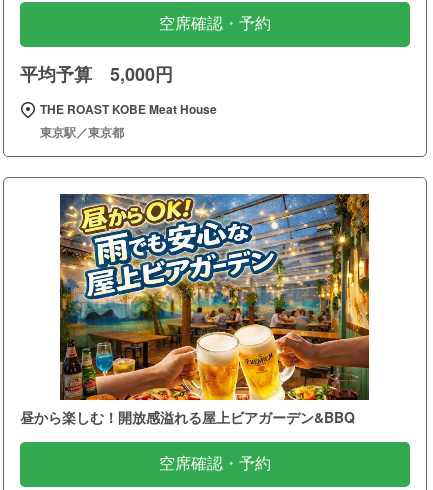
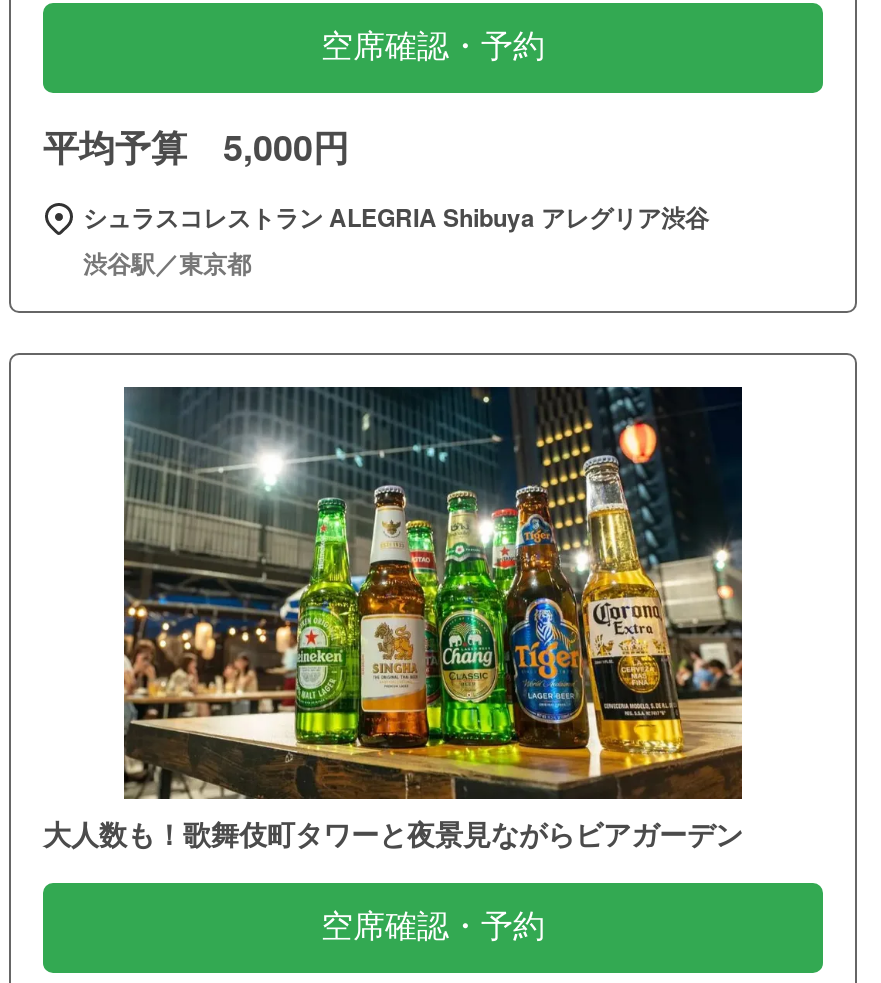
- THE ROAST KOBE Meat House
- 東京駅／東京都
+ シュラスコレストラン ALEGRIA Shibuya アレグリア渋谷
+ 渋谷駅／東京都

- [image]
- 昼から楽しむ！開放感溢れる屋上ビアガーデン&BBQ
+ [image]
+ 大人数も！歌舞伎町タワーと夜景見ながらビアガーデン
